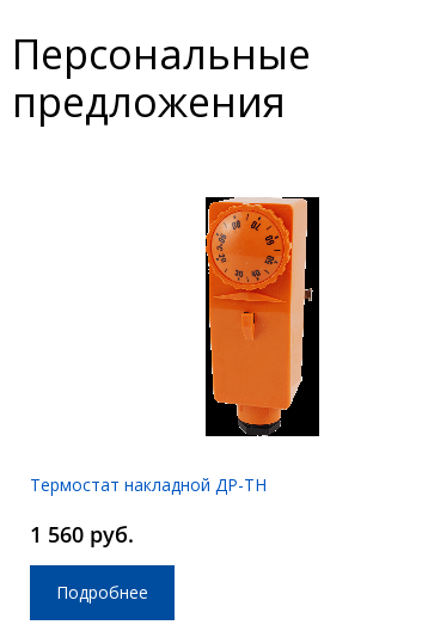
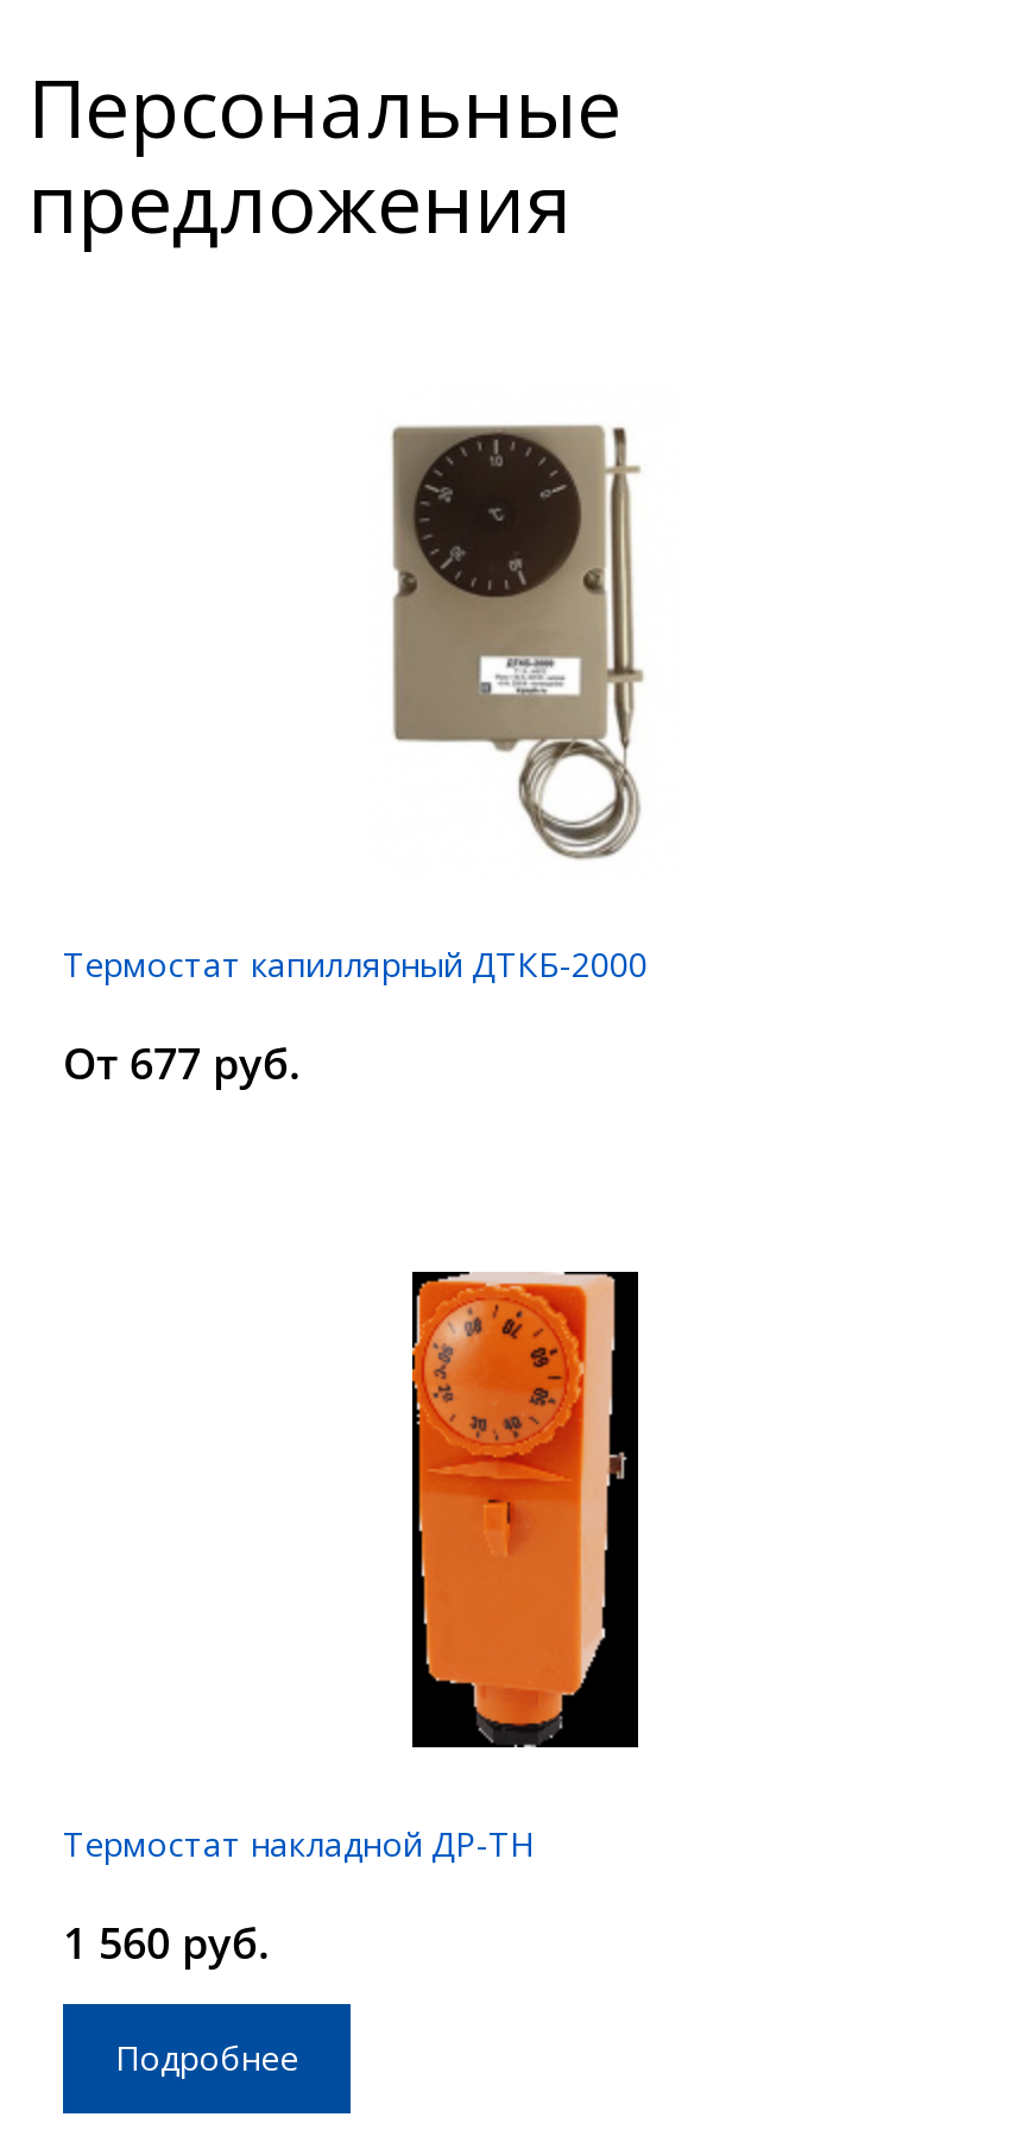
+ [image]
+ Термостат капиллярный ДТКБ-2000
+ От 677 руб.
